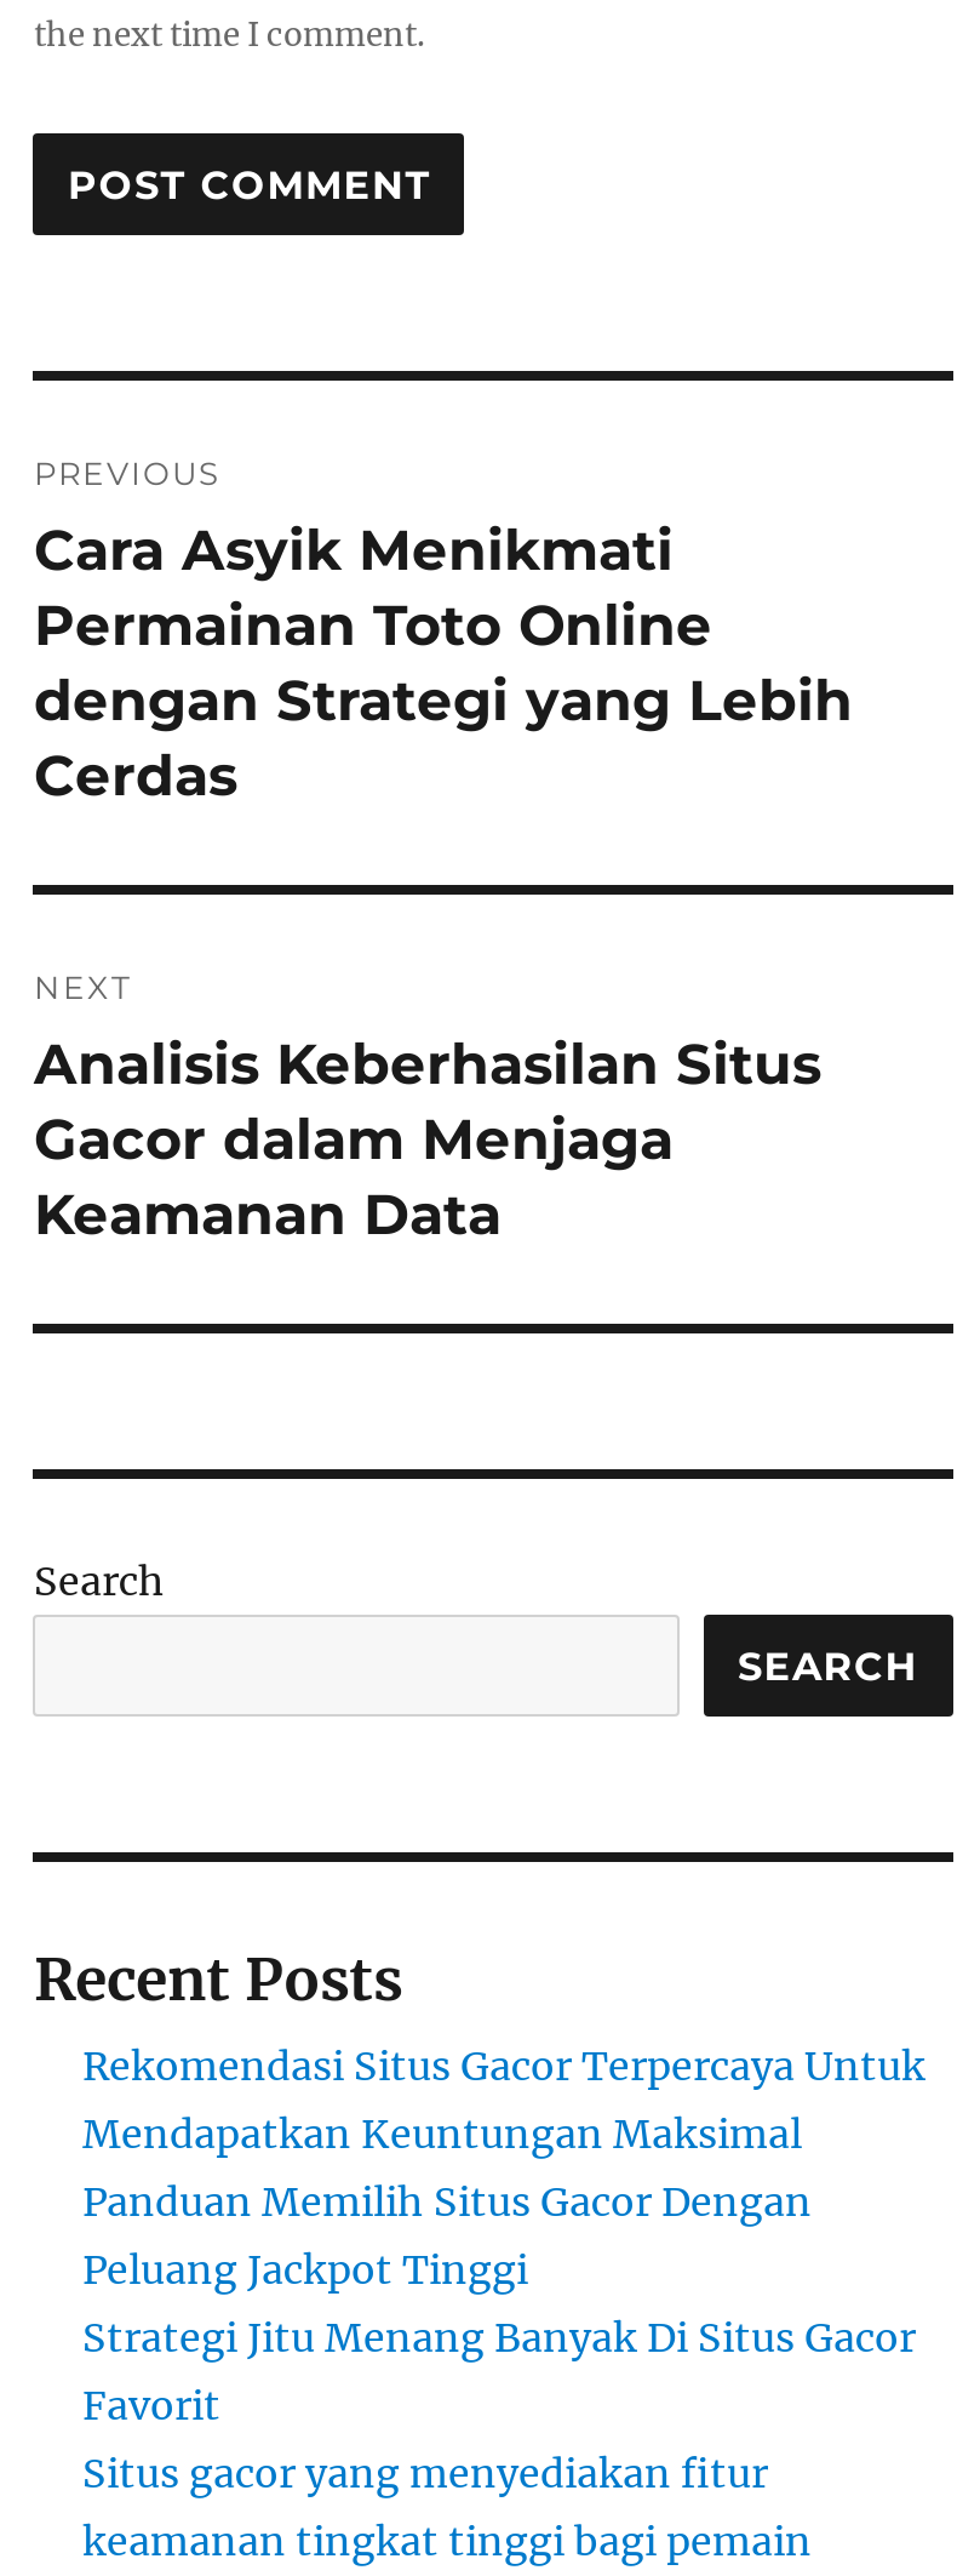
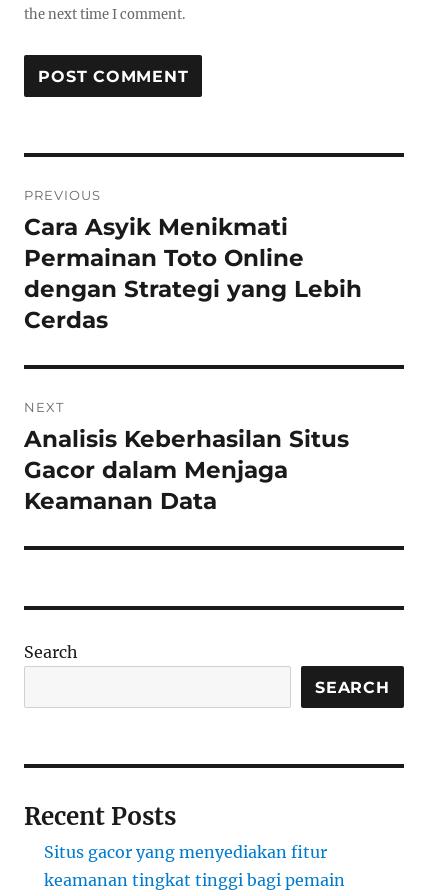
- Rekomendasi Situs Gacor Terpercaya Untuk
- Mendapatkan Keuntungan Maksimal
- Panduan Memilih Situs Gacor Dengan
- Peluang Jackpot Tinggi
- Strategi Jitu Menang Banyak Di Situs Gacor
- Favorit
